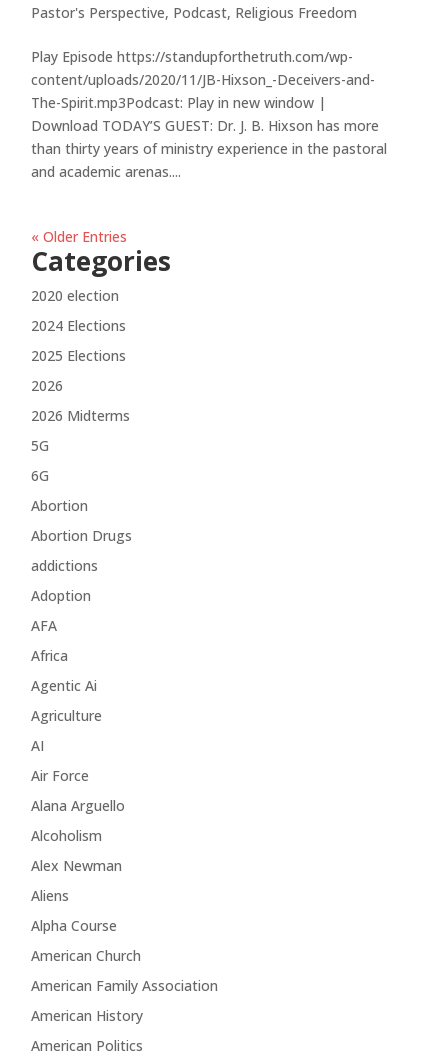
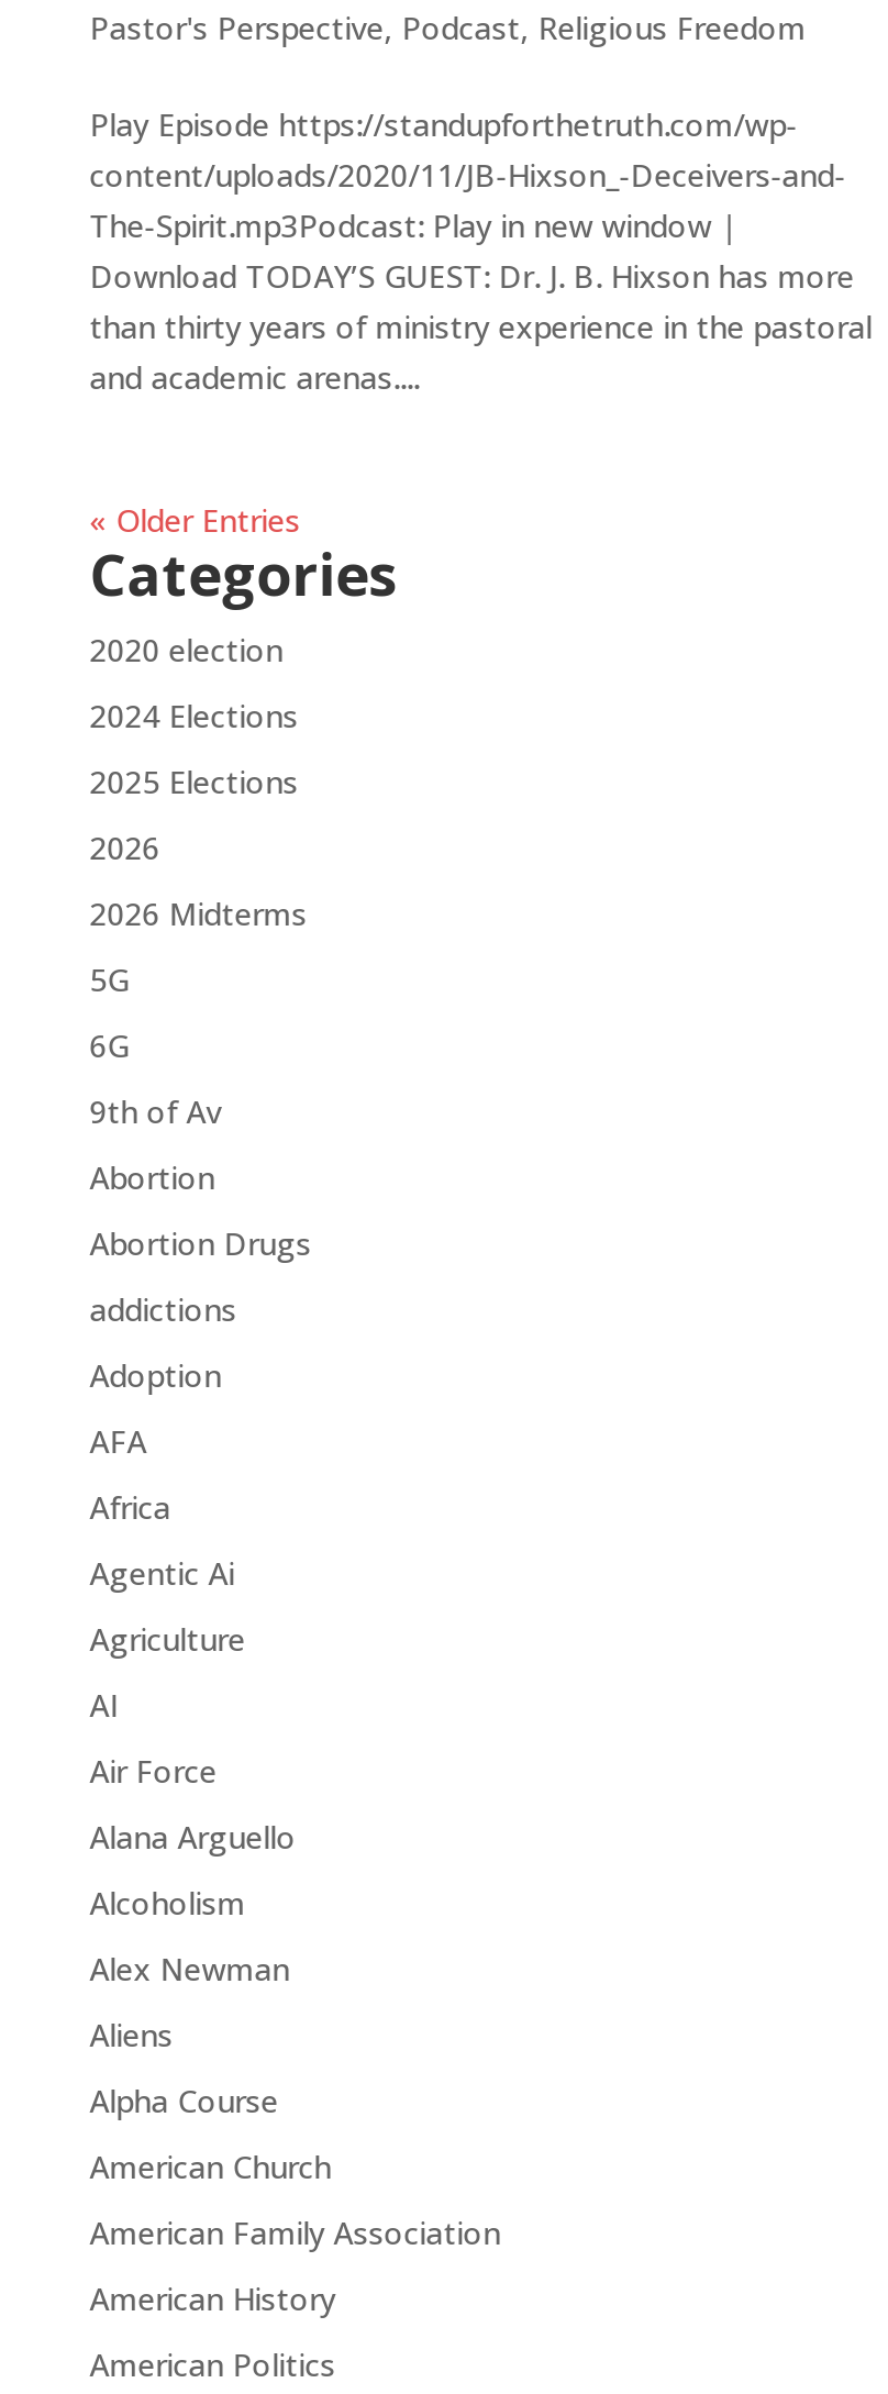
+ 9th of Av
